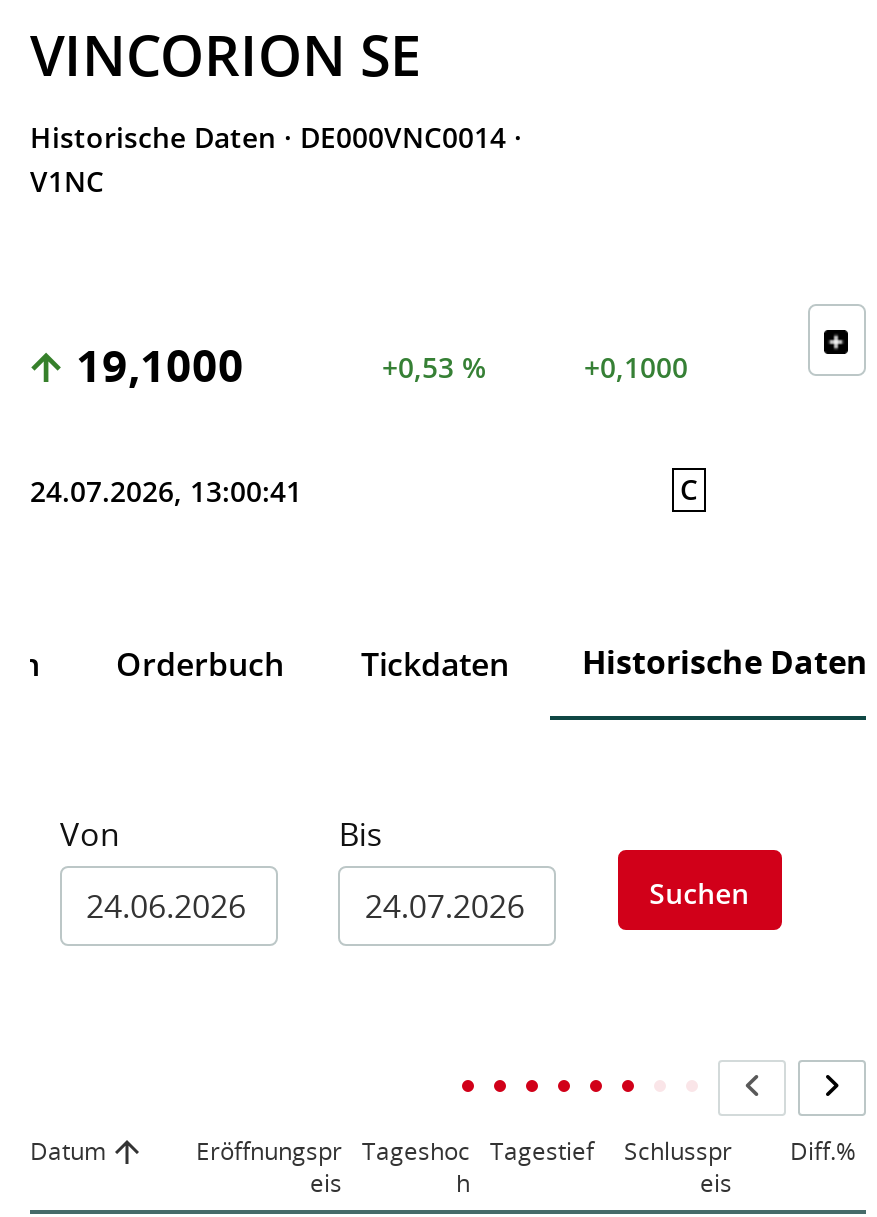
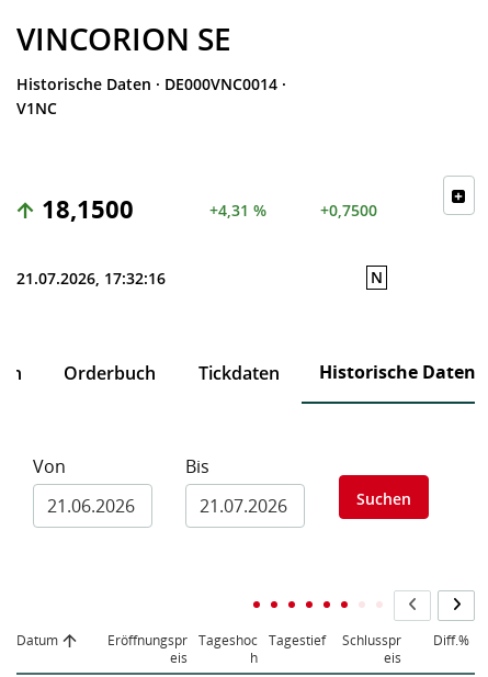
- 19,1000
- +0,53 %
- +0,1000
+ 18,1500
+ +4,31 %
+ +0,7500

- 24.07.2026, 13:00:41
- C
+ 21.07.2026, 17:32:16
+ N
